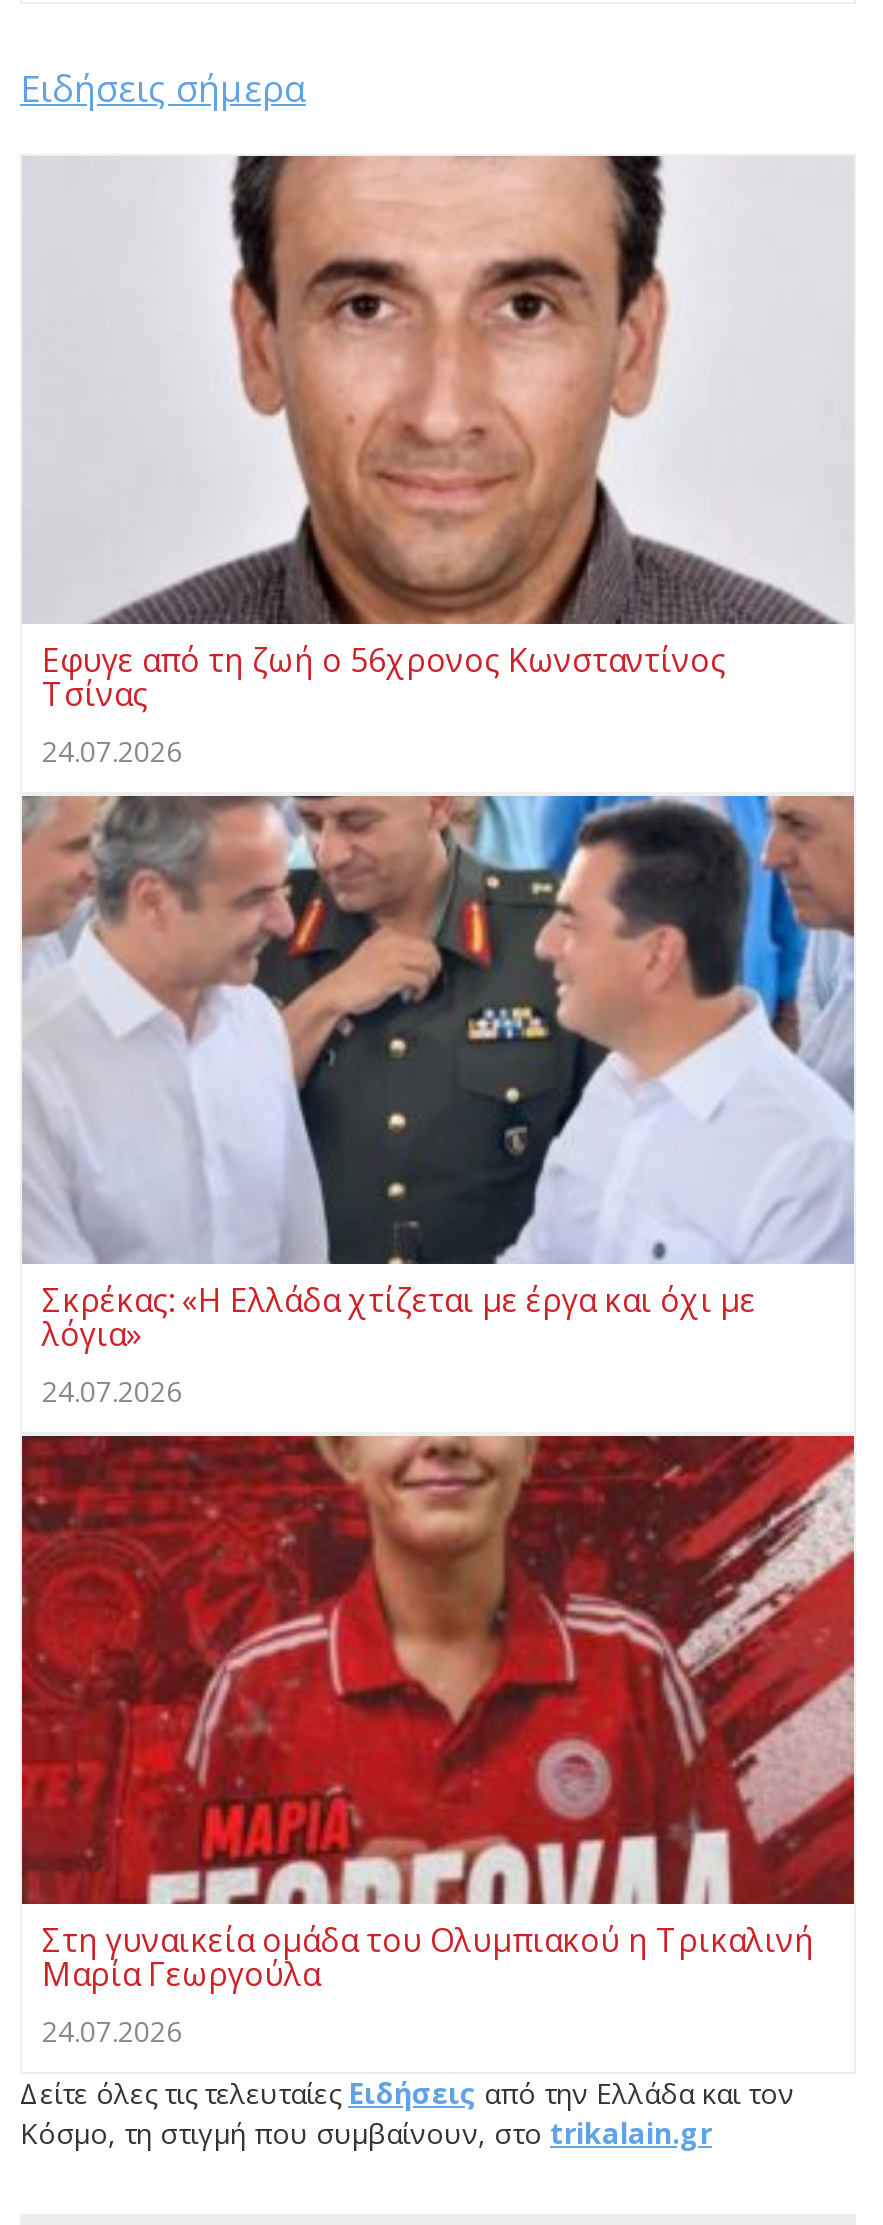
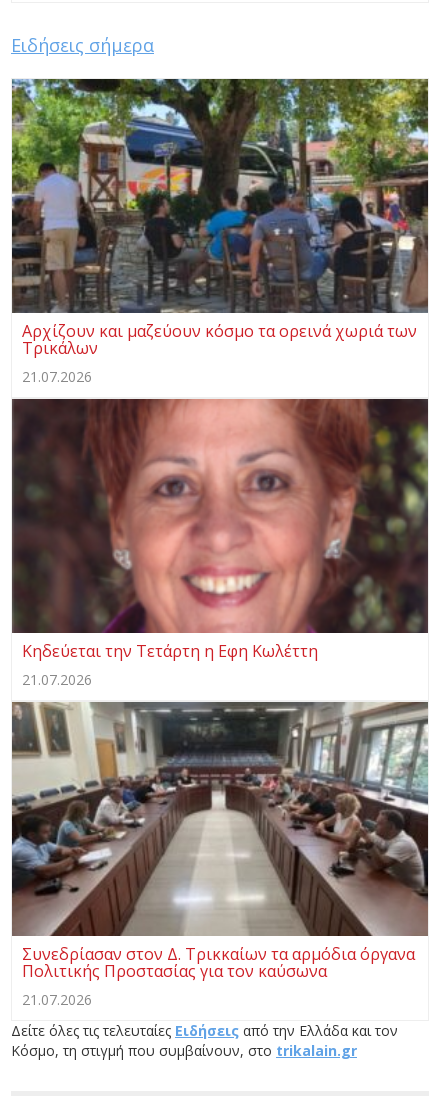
- [image]
- Eφυγε από τη ζωή ο 56χρονος Κωνσταντίνος
- Τσίνας
- 24.07.2026
+ [image]
+ Αρχίζουν και μαζεύουν κόσμο τα ορεινά χωριά των
+ Τρικάλων
+ 21.07.2026

- [image]
- Σκρέκας: «H Ελλάδα χτίζεται με έργα και όχι με
- λόγια»
- 24.07.2026
+ [image]
+ Κηδεύεται την Τετάρτη η Εφη Κωλέττη
+ 21.07.2026

- [image]
- Στη γυναικεία ομάδα του Ολυμπιακού η Τρικαλινή
- Μαρία Γεωργούλα
- 24.07.2026
+ [image]
+ Συνεδρίασαν στον Δ. Τρικκαίων τα αρμόδια όργανα
+ Πολιτικής Προστασίας για τον καύσωνα
+ 21.07.2026
